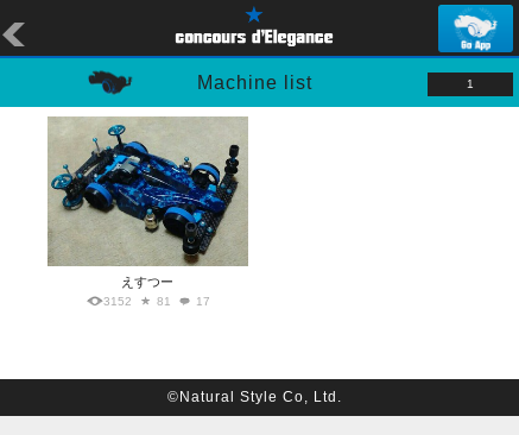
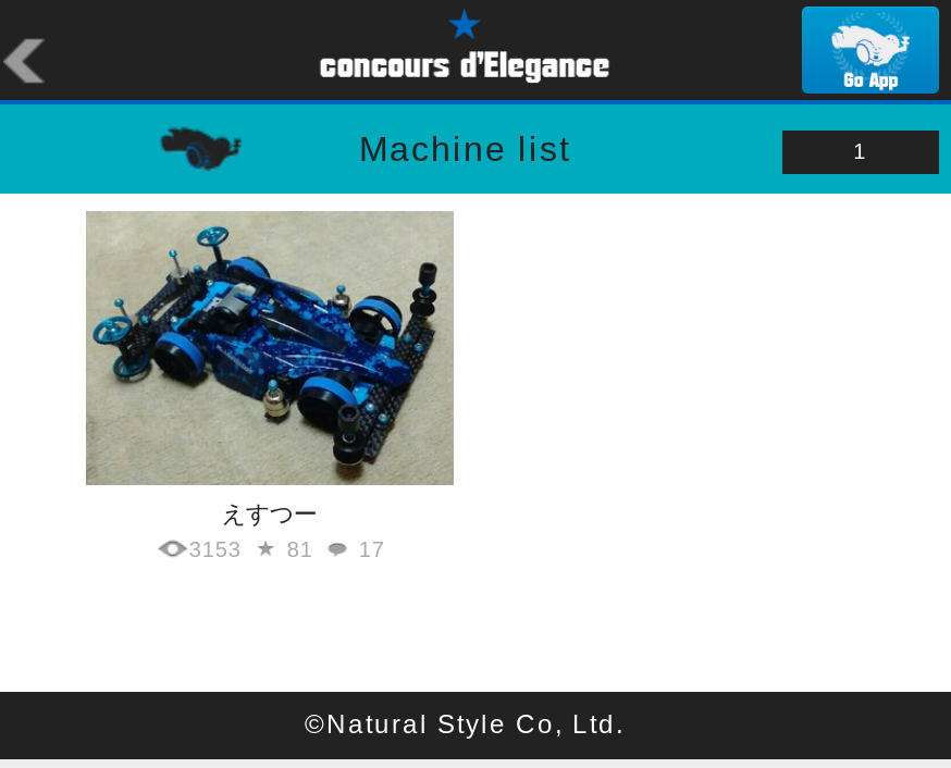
- 3152 81 17
+ 3153 81 17
